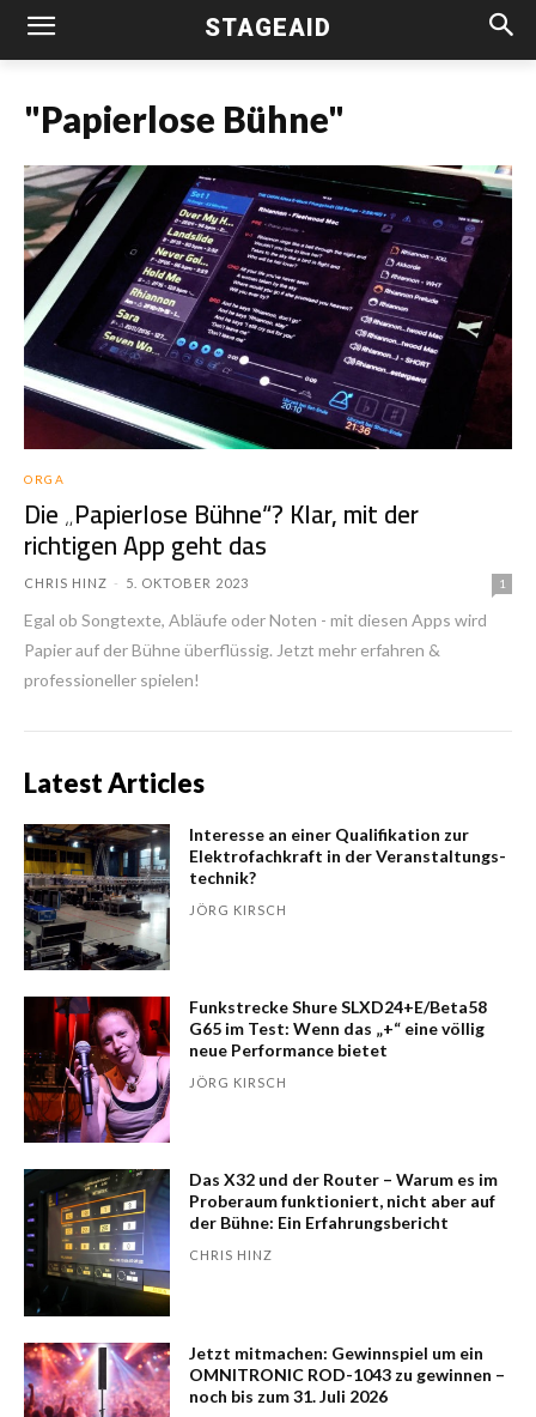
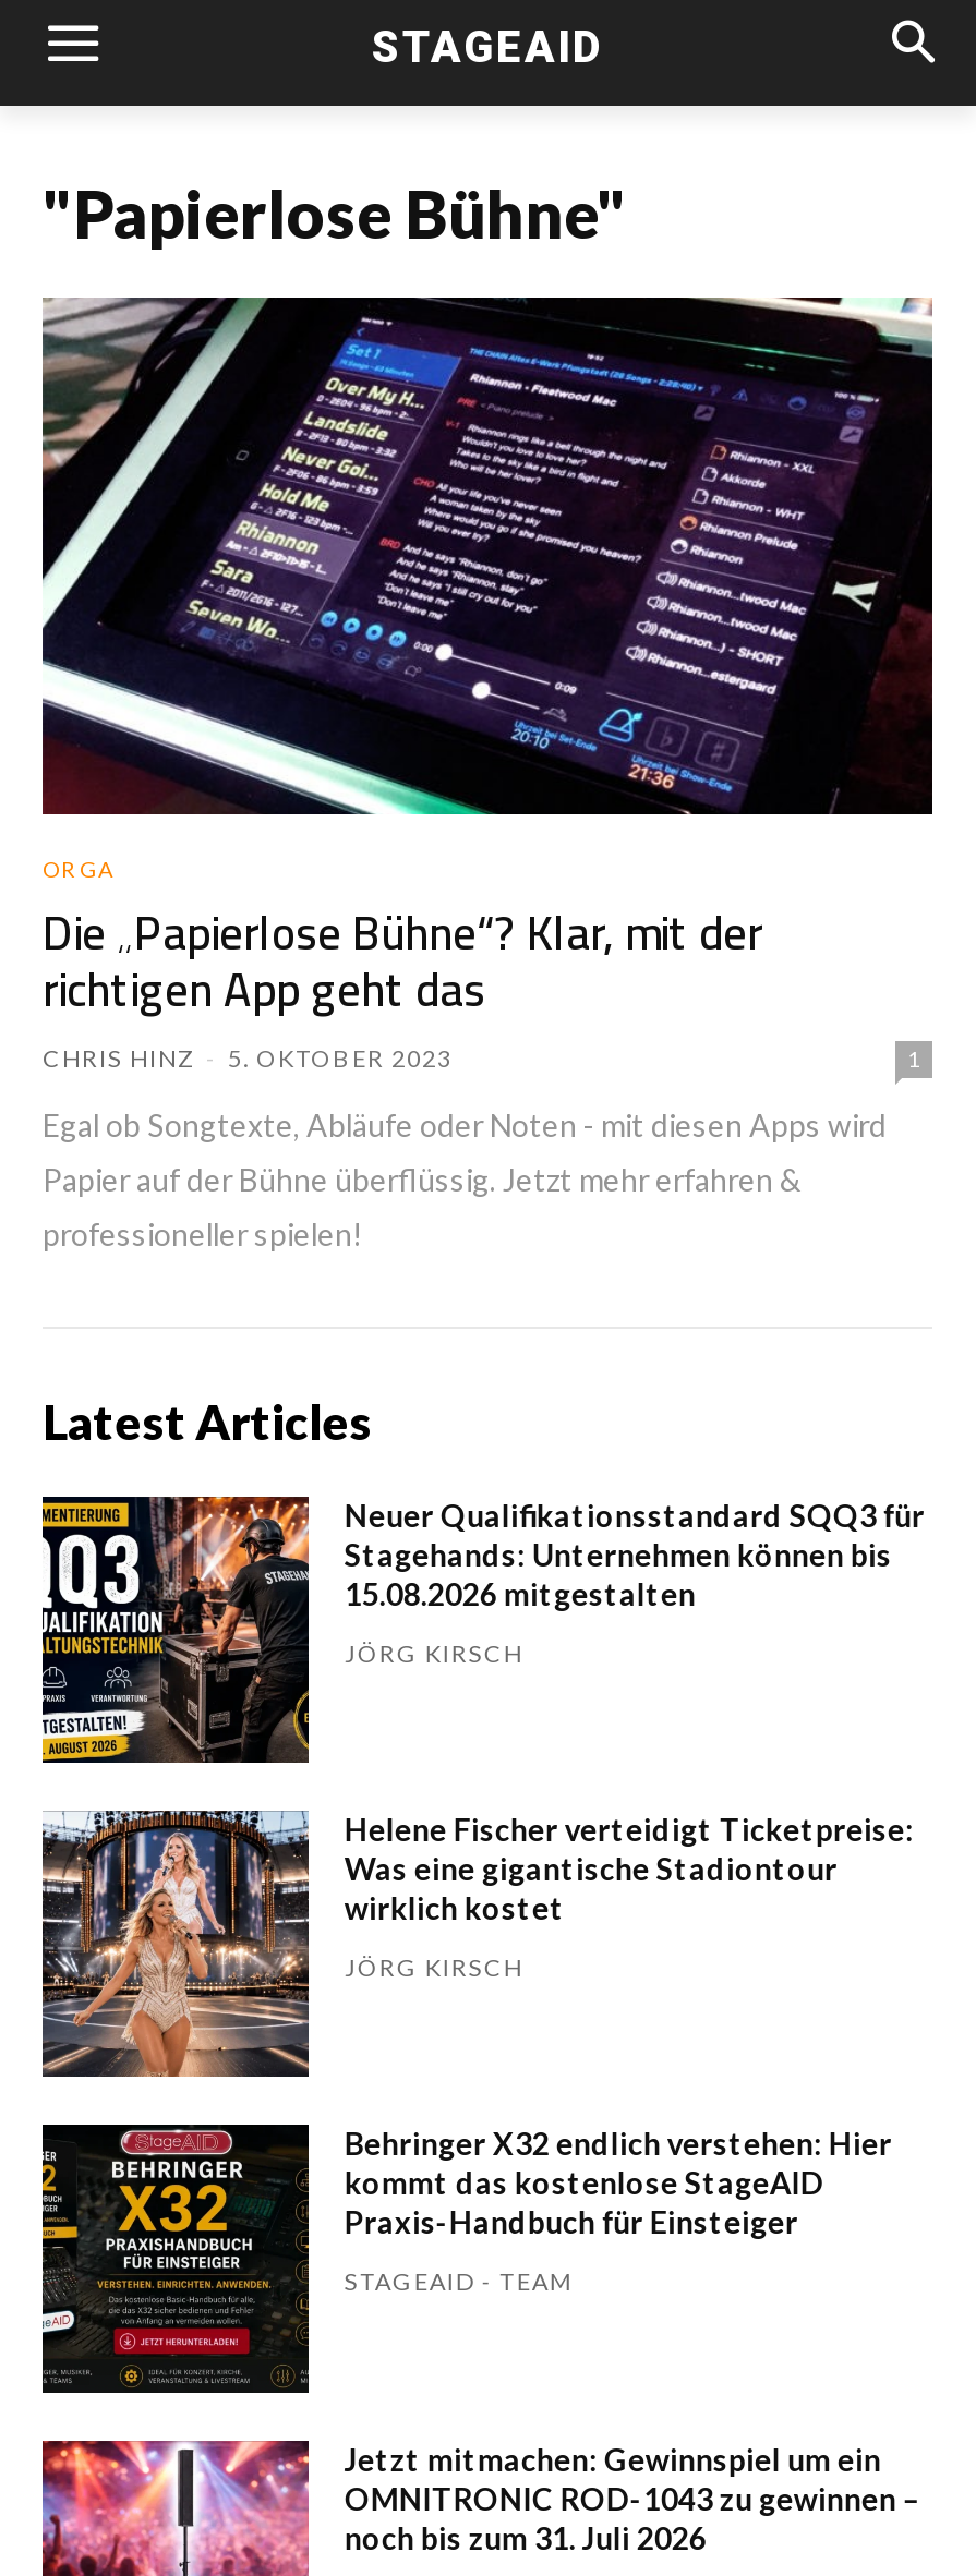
- [image]
- Interesse an einer Qualifikation zur
- Elektrofachkraft in der Veranstaltungs
- technik?
+ [image]
+ Neuer Qualifikationsstandard SQQ3 für
+ Stagehands: Unternehmen können bis
+ 15.08.2026 mitgestalten

- [image]
- Funkstrecke Shure SLXD24+E/Beta58
- G65 im Test: Wenn das „+“ eine völlig
- neue Performance bietet
+ [image]
+ Helene Fischer verteidigt Ticketpreise:
+ Was eine gigantische Stadiontour
+ wirklich kostet

- [image]
- Das X32 und der Router – Warum es im
- Proberaum funktioniert, nicht aber auf
- der Bühne: Ein Erfahrungsbericht
+ [image]
+ Behringer X32 endlich verstehen: Hier
+ kommt das kostenlose StageAID
+ Praxis-Handbuch für Einsteiger

- CHRIS HINZ
+ STAGEAID - TEAM
